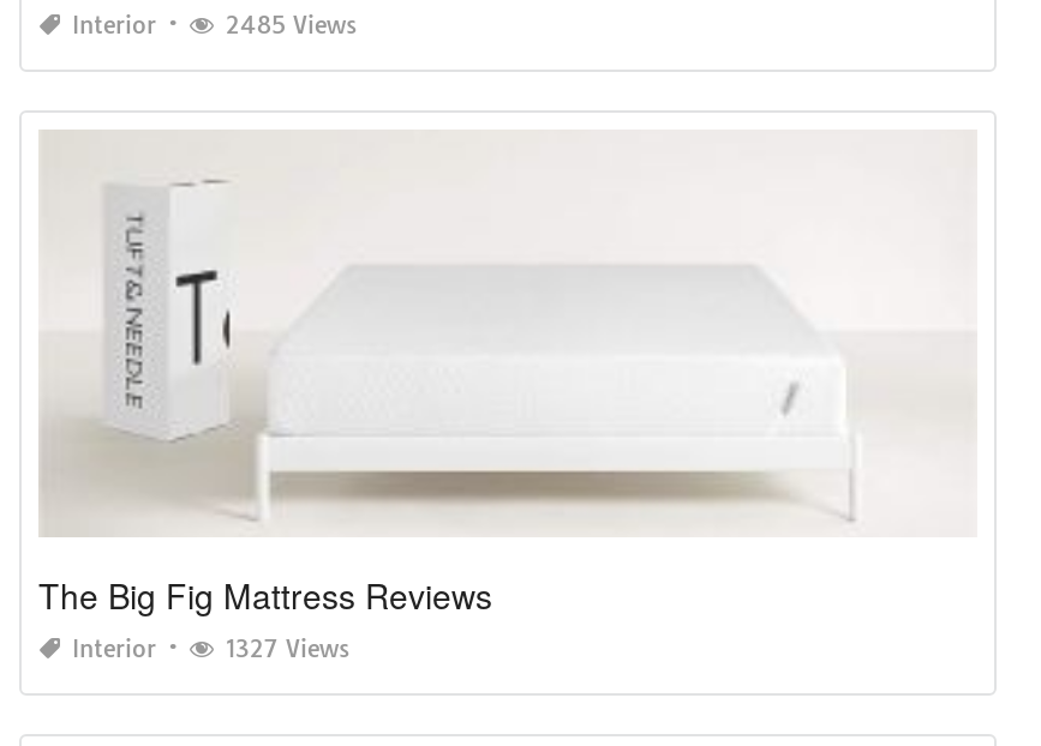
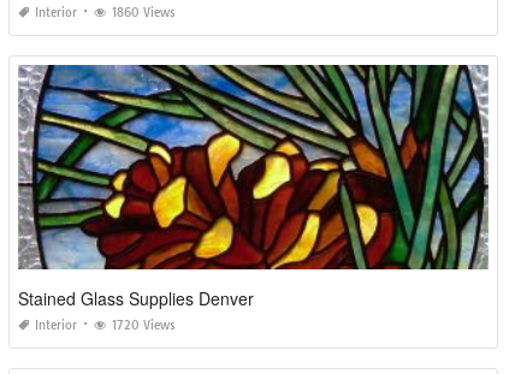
- 2485 Views
+ 1860 Views

- [image]
- The Big Fig Mattress Reviews
+ [image]
+ Stained Glass Supplies Denver

- 1327 Views
+ 1720 Views
